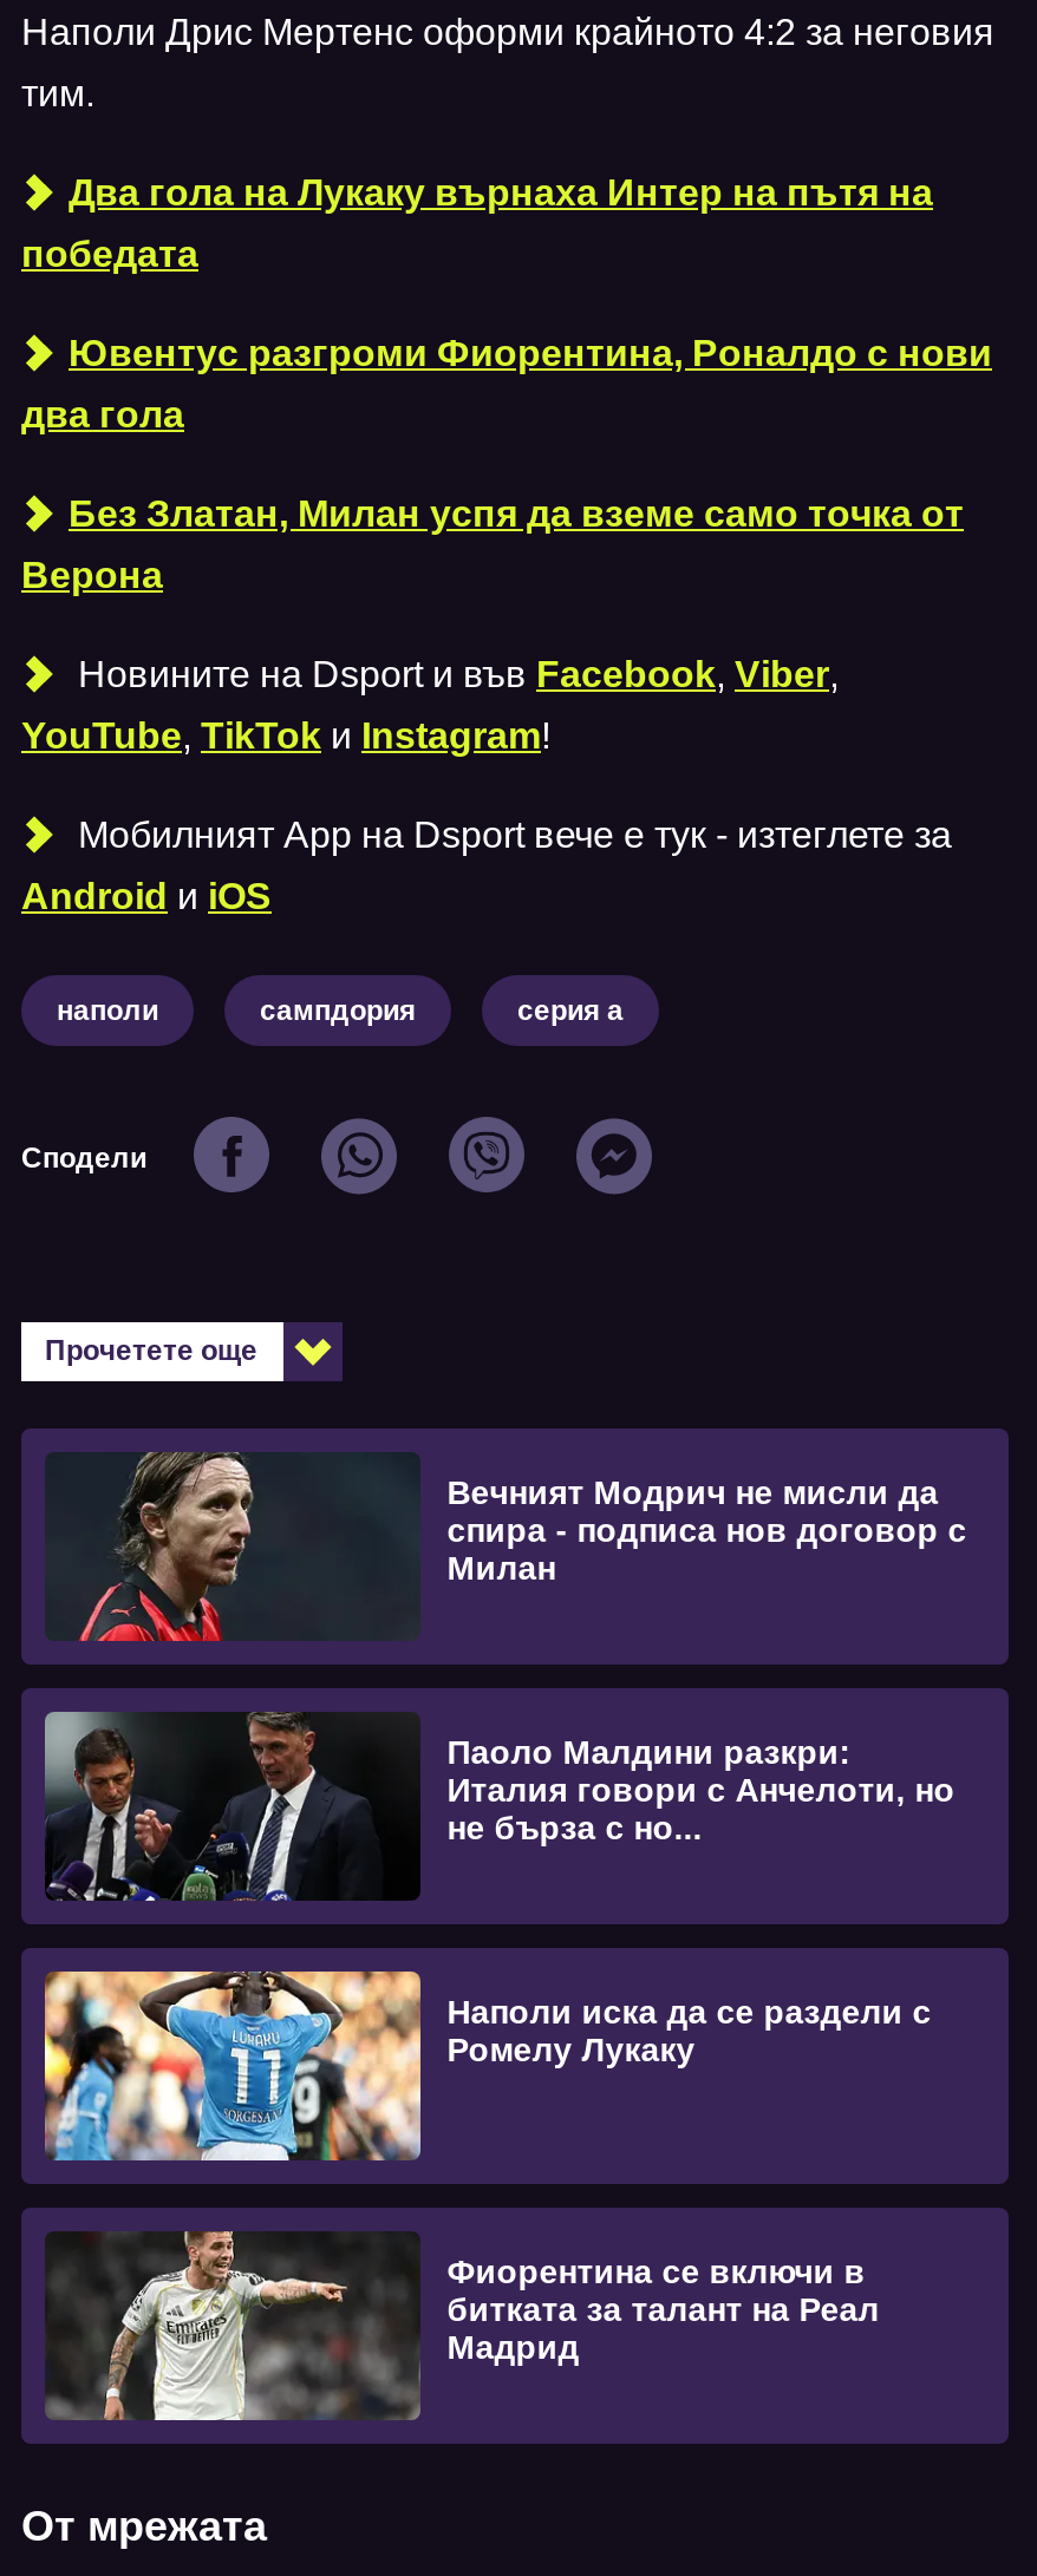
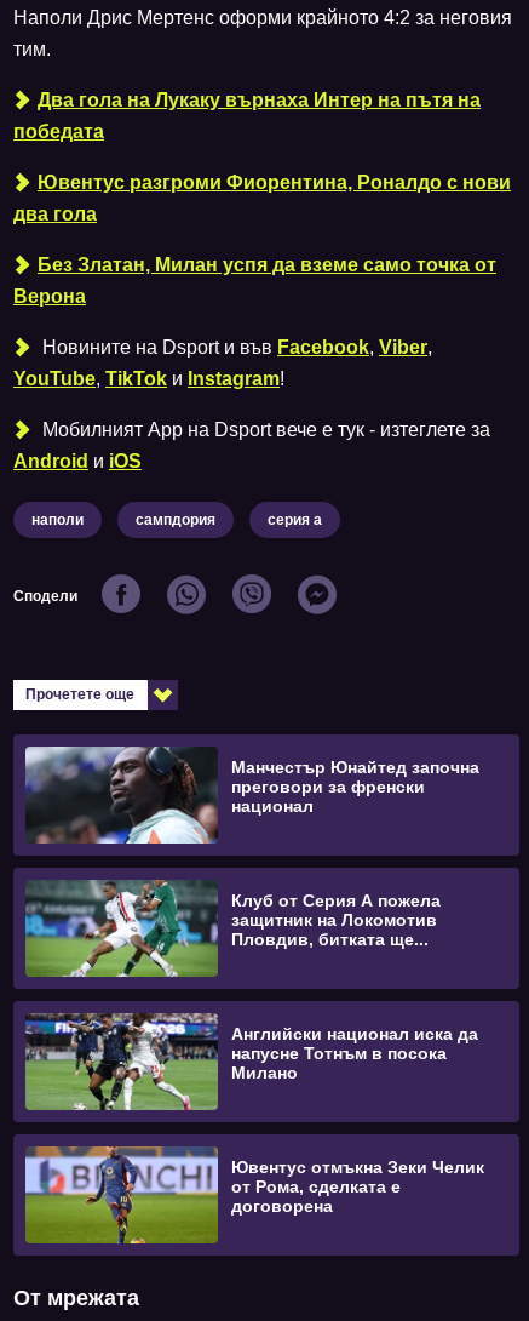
- [image]
- Вечният Модрич не мисли да
- спира - подписа нов договор с
- Милан
+ [image]
+ Манчестър Юнайтед започна
+ преговори за френски
+ национал

- [image]
- Паоло Малдини разкри:
- Италия говори с Анчелоти, но
- не бърза с но...
+ [image]
+ Клуб от Серия А пожела
+ защитник на Локомотив
+ Пловдив, битката ще...

- [image]
- Наполи иска да се раздели с
- Ромелу Лукаку
+ [image]
+ Английски национал иска да
+ напусне Тотнъм в посока
+ Милано

- [image]
- Фиорентина се включи в
- битката за талант на Реал
- Мадрид
+ [image]
+ Ювентус отмъкна Зеки Челик
+ от Рома, сделката е
+ договорена
